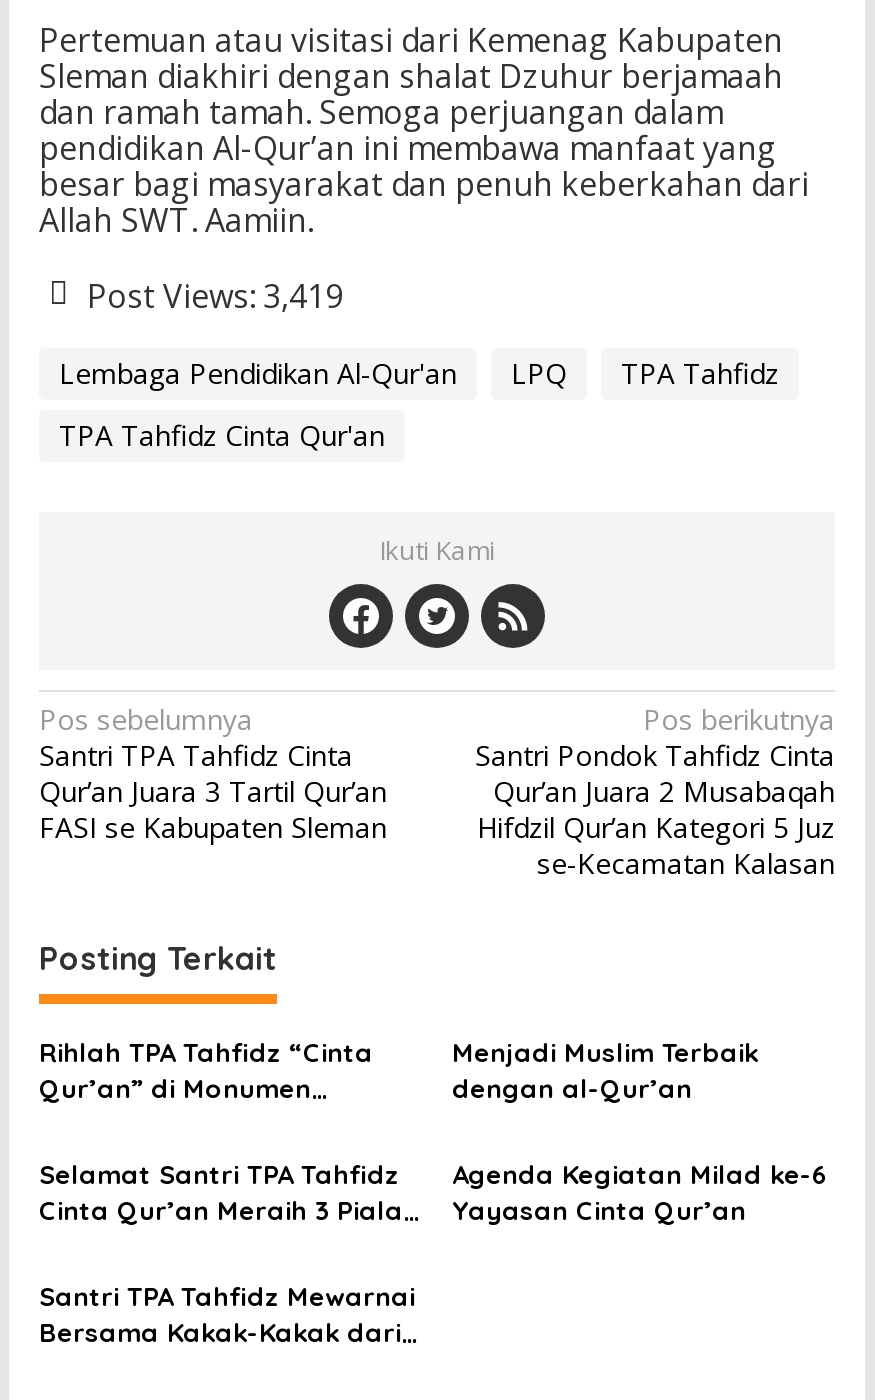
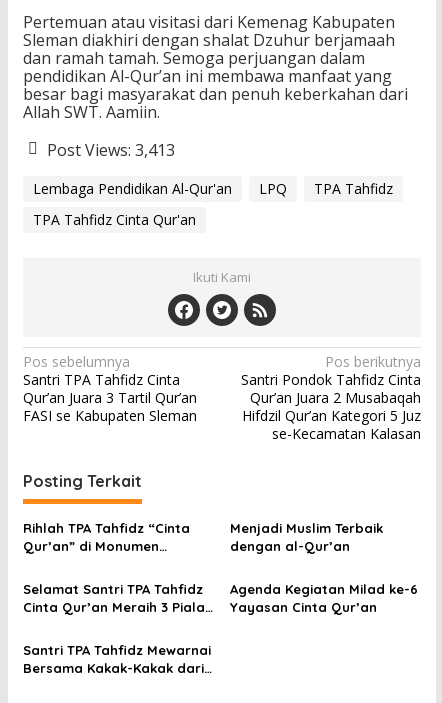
- Post Views: 3,419
+ Post Views: 3,413
